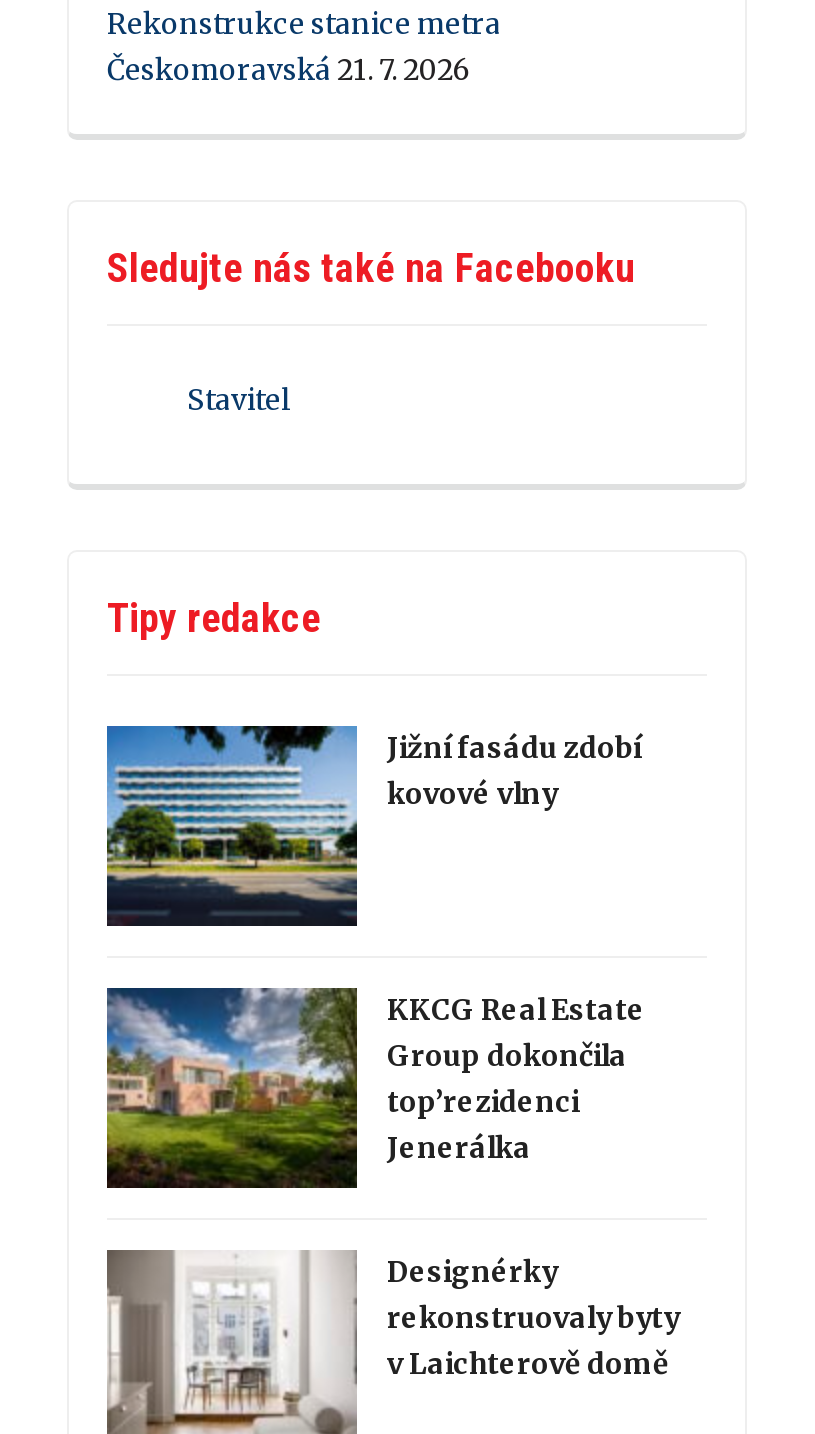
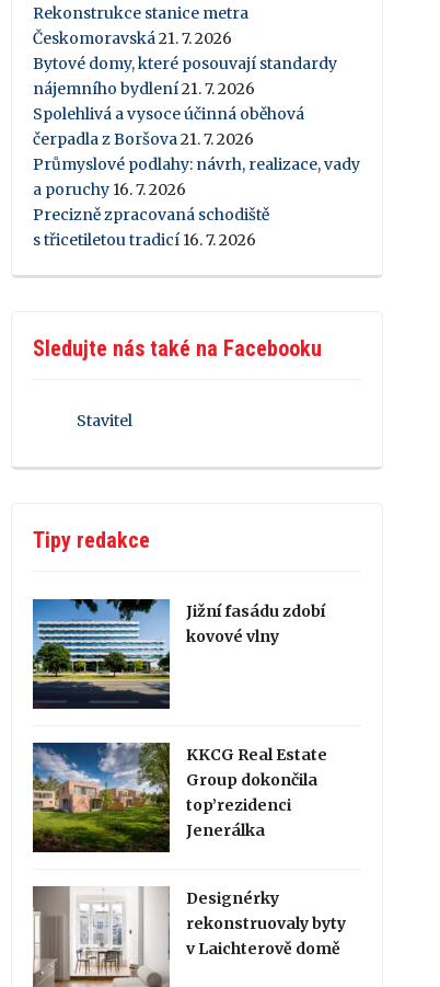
+ Bytové domy, které posouvají standardy
+ nájemního bydlení 21. 7. 2026
+ Spolehlivá a vysoce účinná oběhová
+ čerpadla z Boršova 21. 7. 2026
+ Průmyslové podlahy: návrh, realizace, vady
+ a poruchy 16. 7. 2026
+ Precizně zpracovaná schodiště
+ s třicetiletou tradicí 16. 7. 2026
